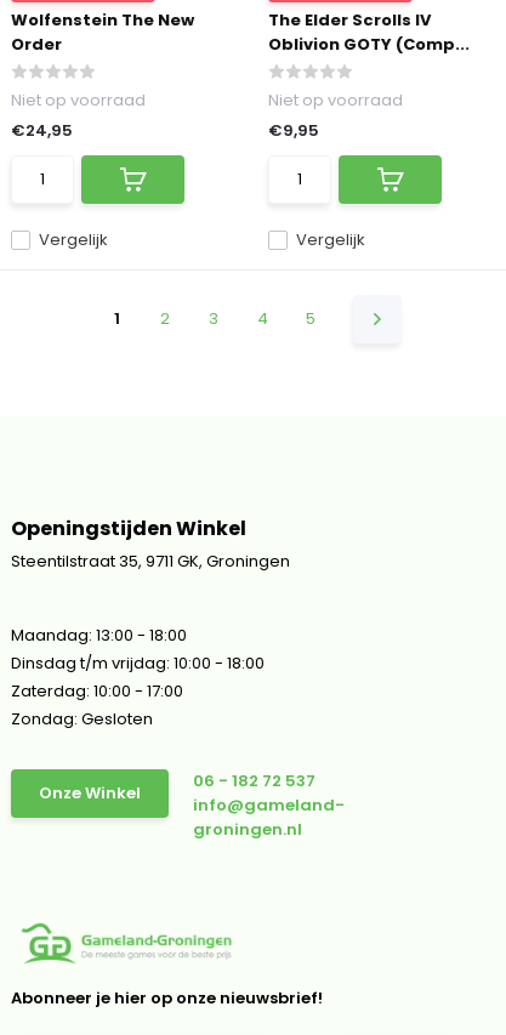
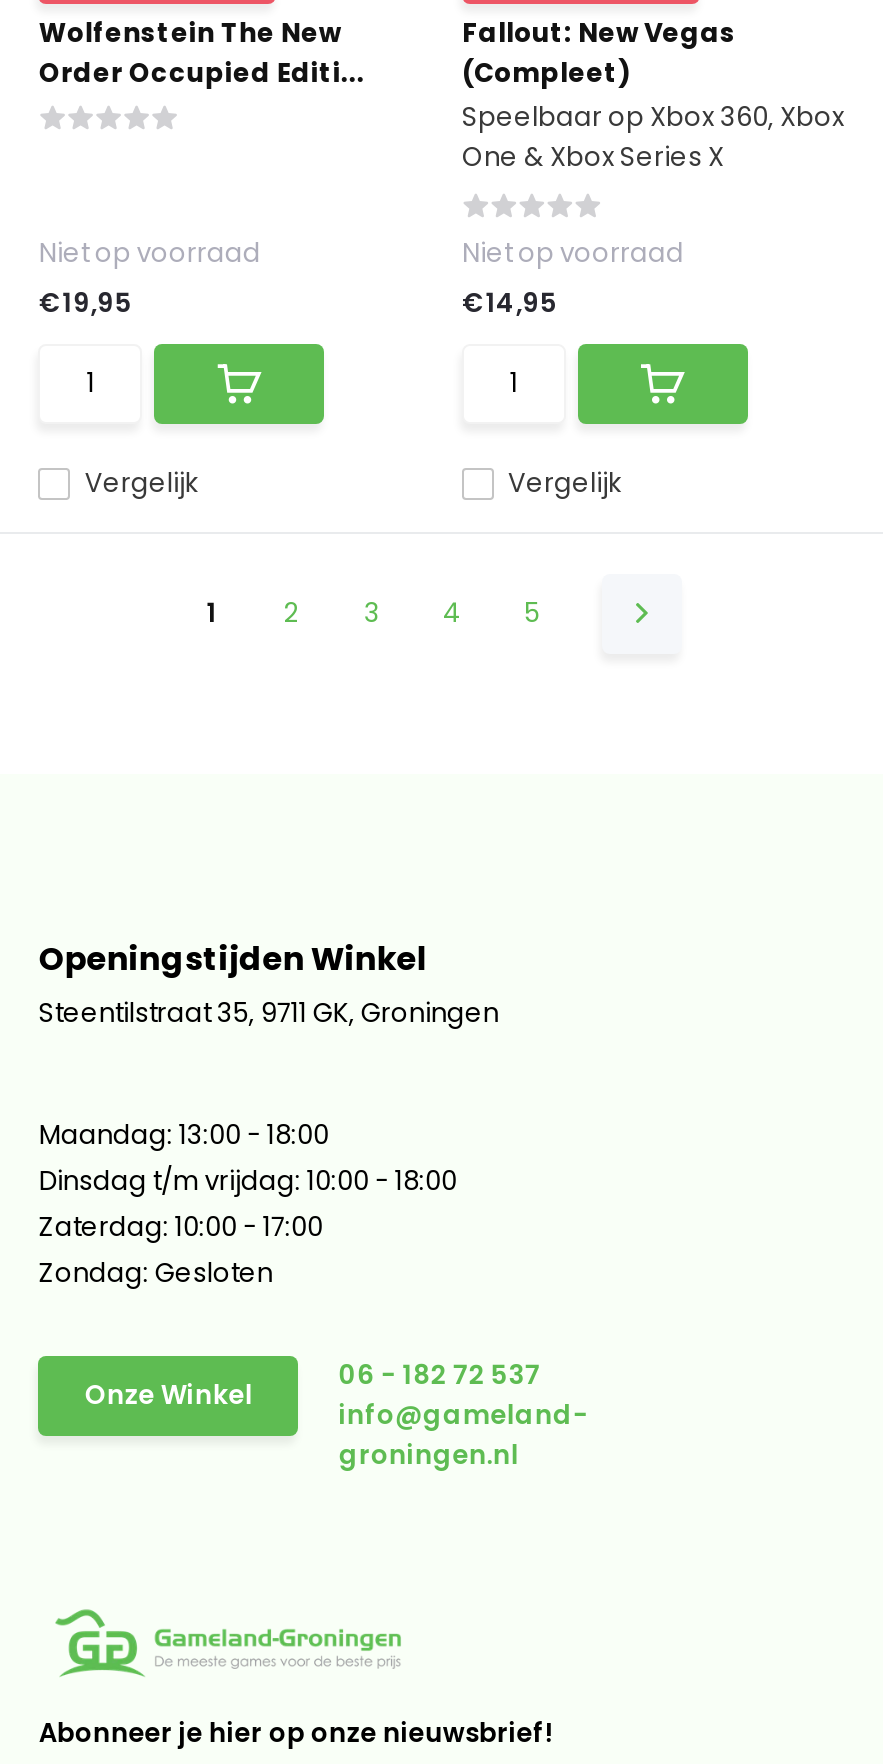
- The Elder Scrolls IV
- Oblivion GOTY (Comp...
+ Fallout: New Vegas
+ (Compleet)
+ Speelbaar op Xbox 360, Xbox
+ One & Xbox Series X

- Order
+ Order Occupied Editi...

- €24,95
+ €19,95

- €9,95
+ €14,95
